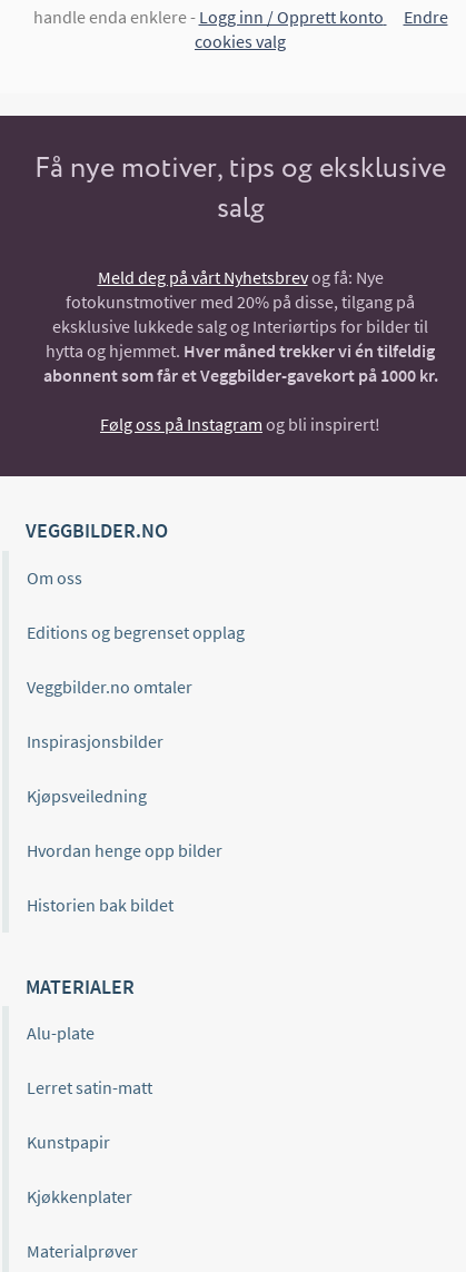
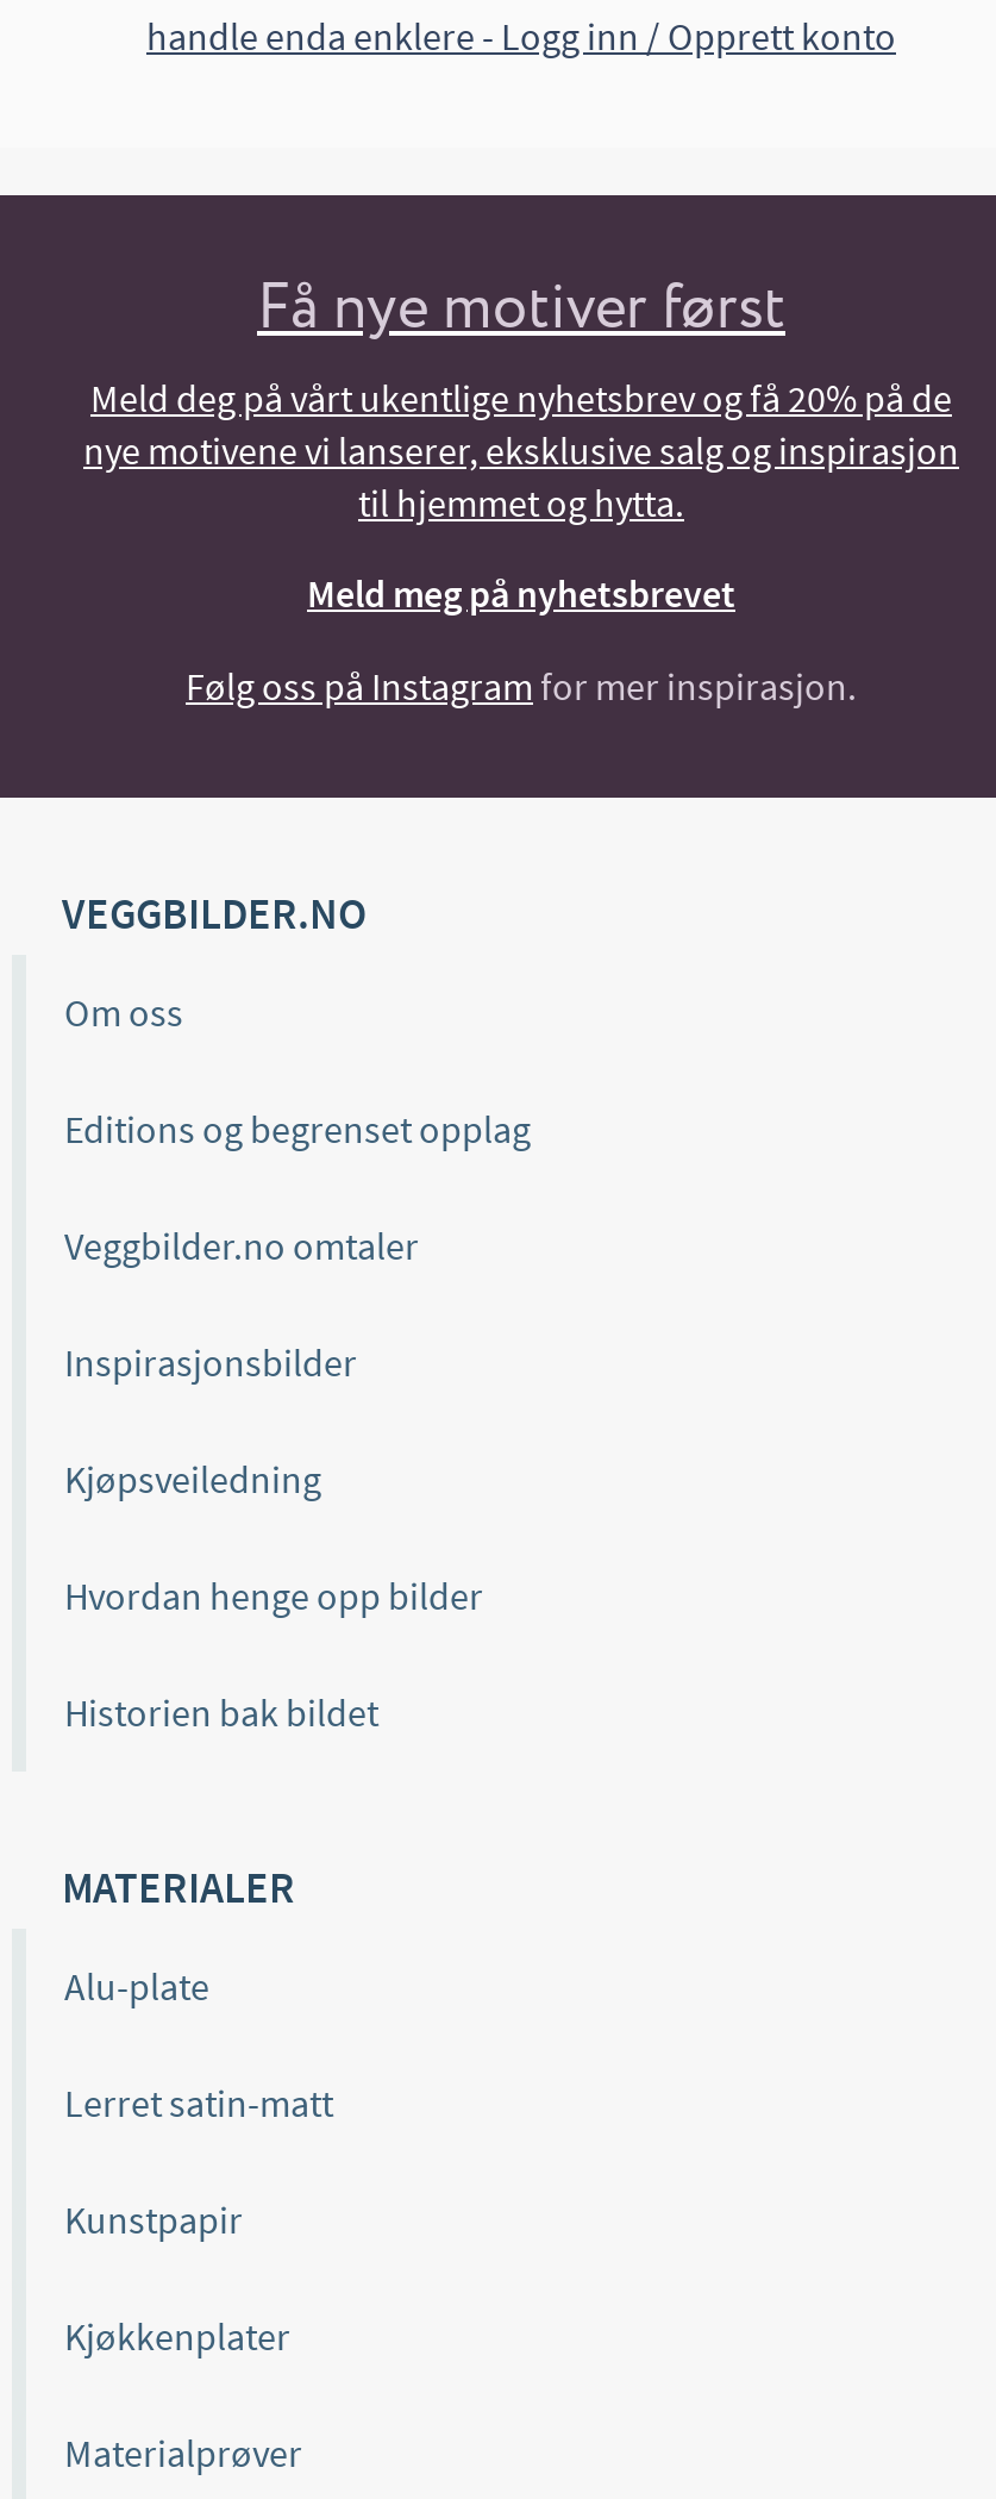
- Endre
- cookies valg
+ Få nye motiver først

- Få nye motiver, tips og eksklusive
- salg
+ Meld deg på vårt ukentlige nyhetsbrev og få 20% på de
+ nye motivene vi lanserer, eksklusive salg og inspirasjon
+ til hjemmet og hytta.

- Meld deg på vårt Nyhetsbrev og få: Nye
- fotokunstmotiver med 20% på disse, tilgang på
- eksklusive lukkede salg og Interiørtips for bilder til
- hytta og hjemmet. Hver måned trekker vi én tilfeldig
- abonnent som får et Veggbilder-gavekort på 1000 kr.
+ Meld meg på nyhetsbrevet

- Følg oss på Instagram og bli inspirert!
+ Følg oss på Instagram for mer inspirasjon.
